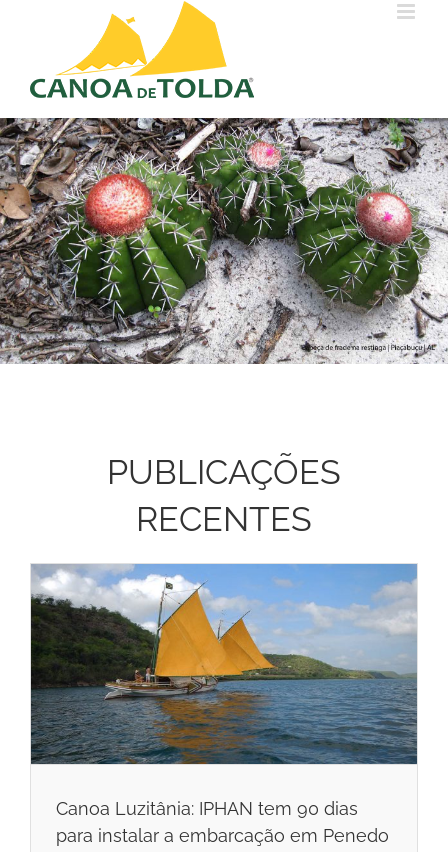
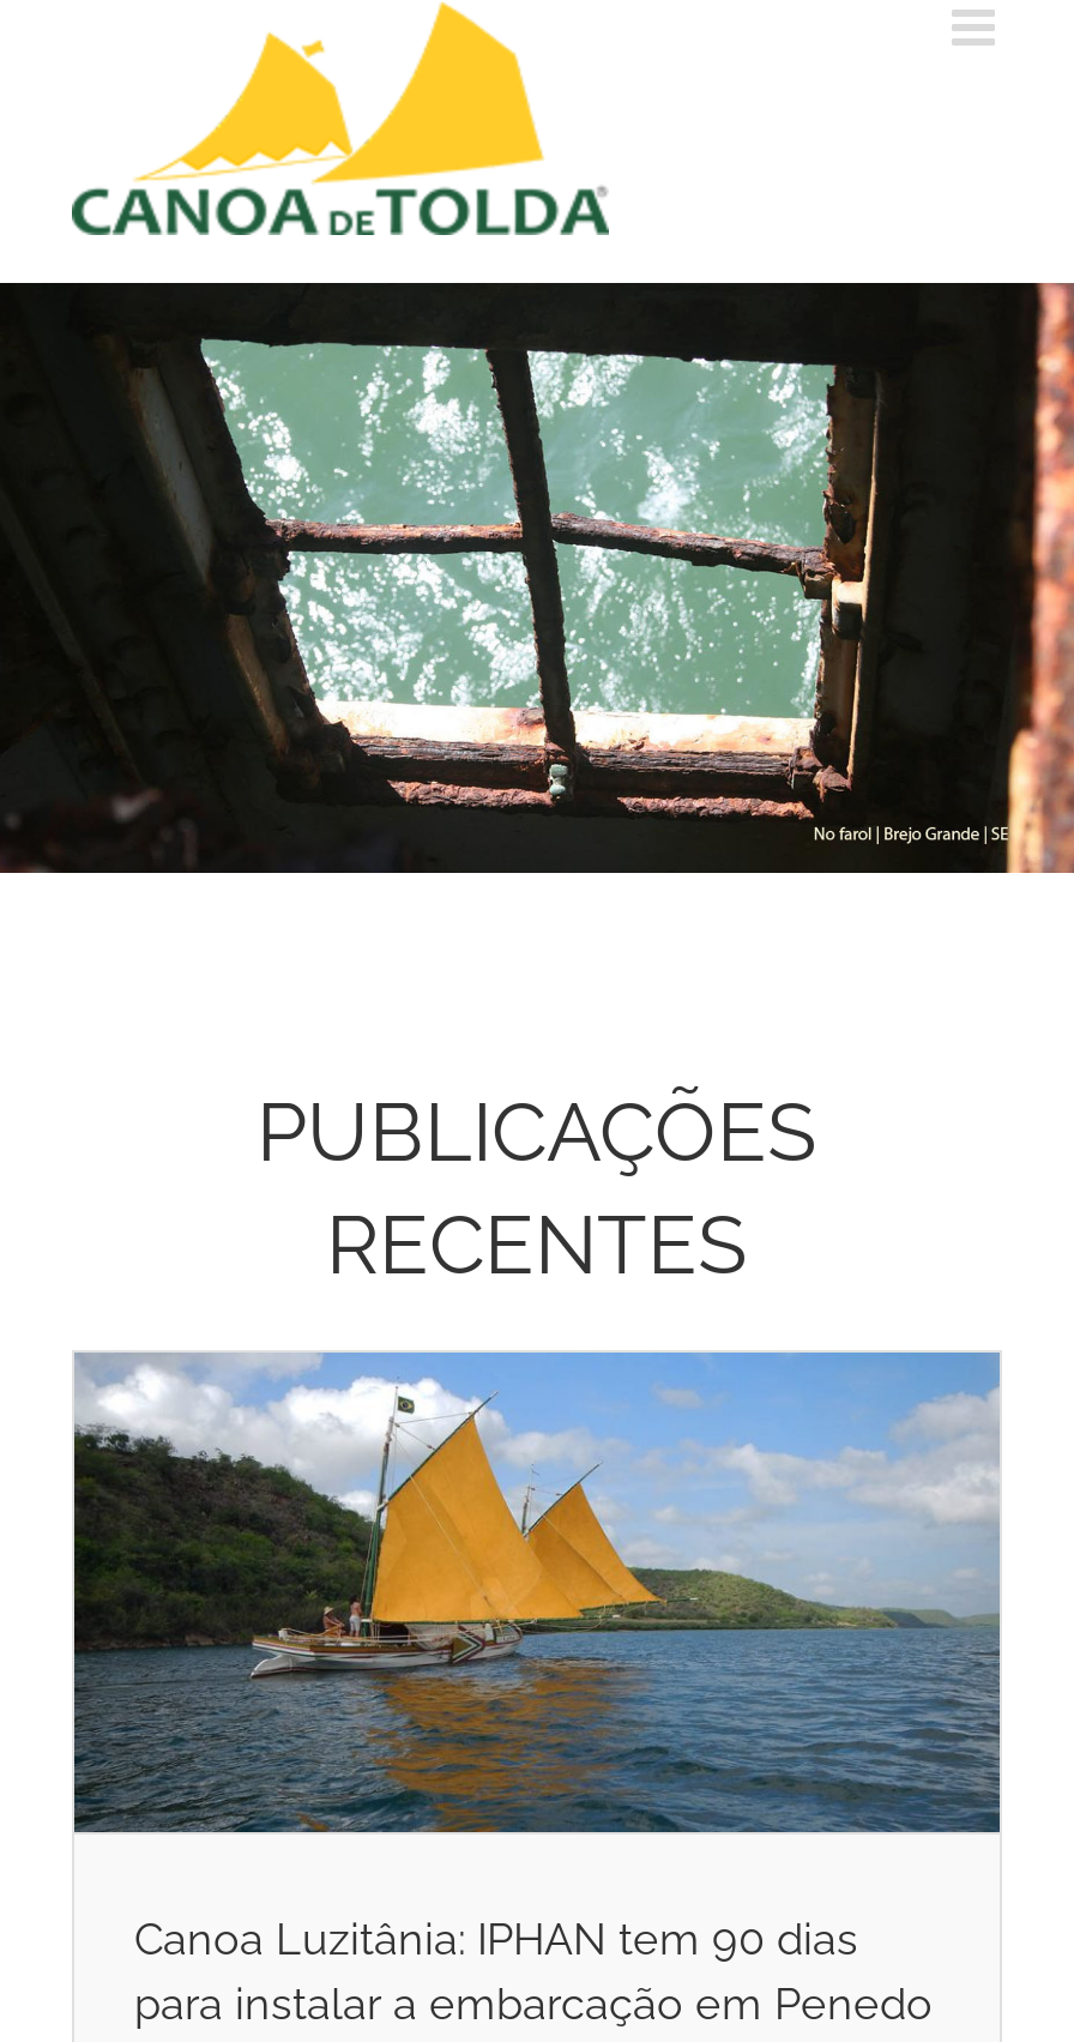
- [image]
+ [image]
